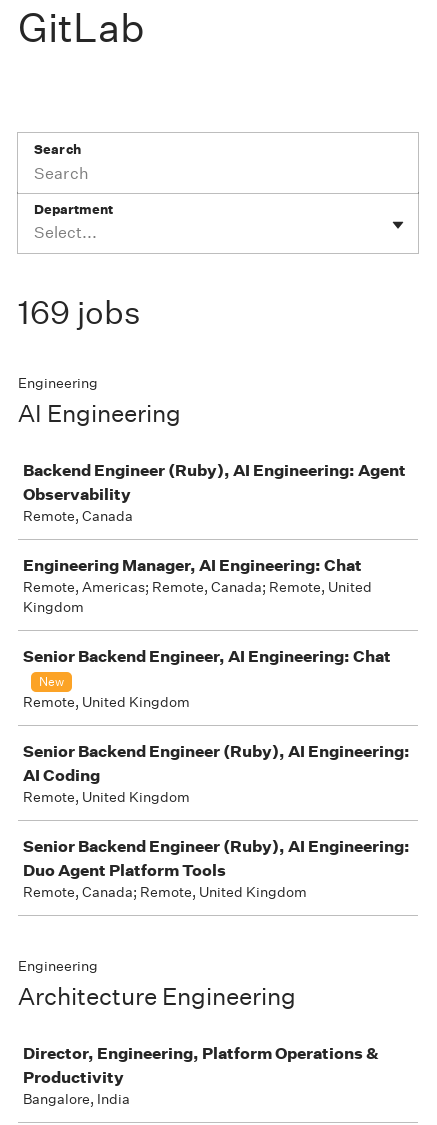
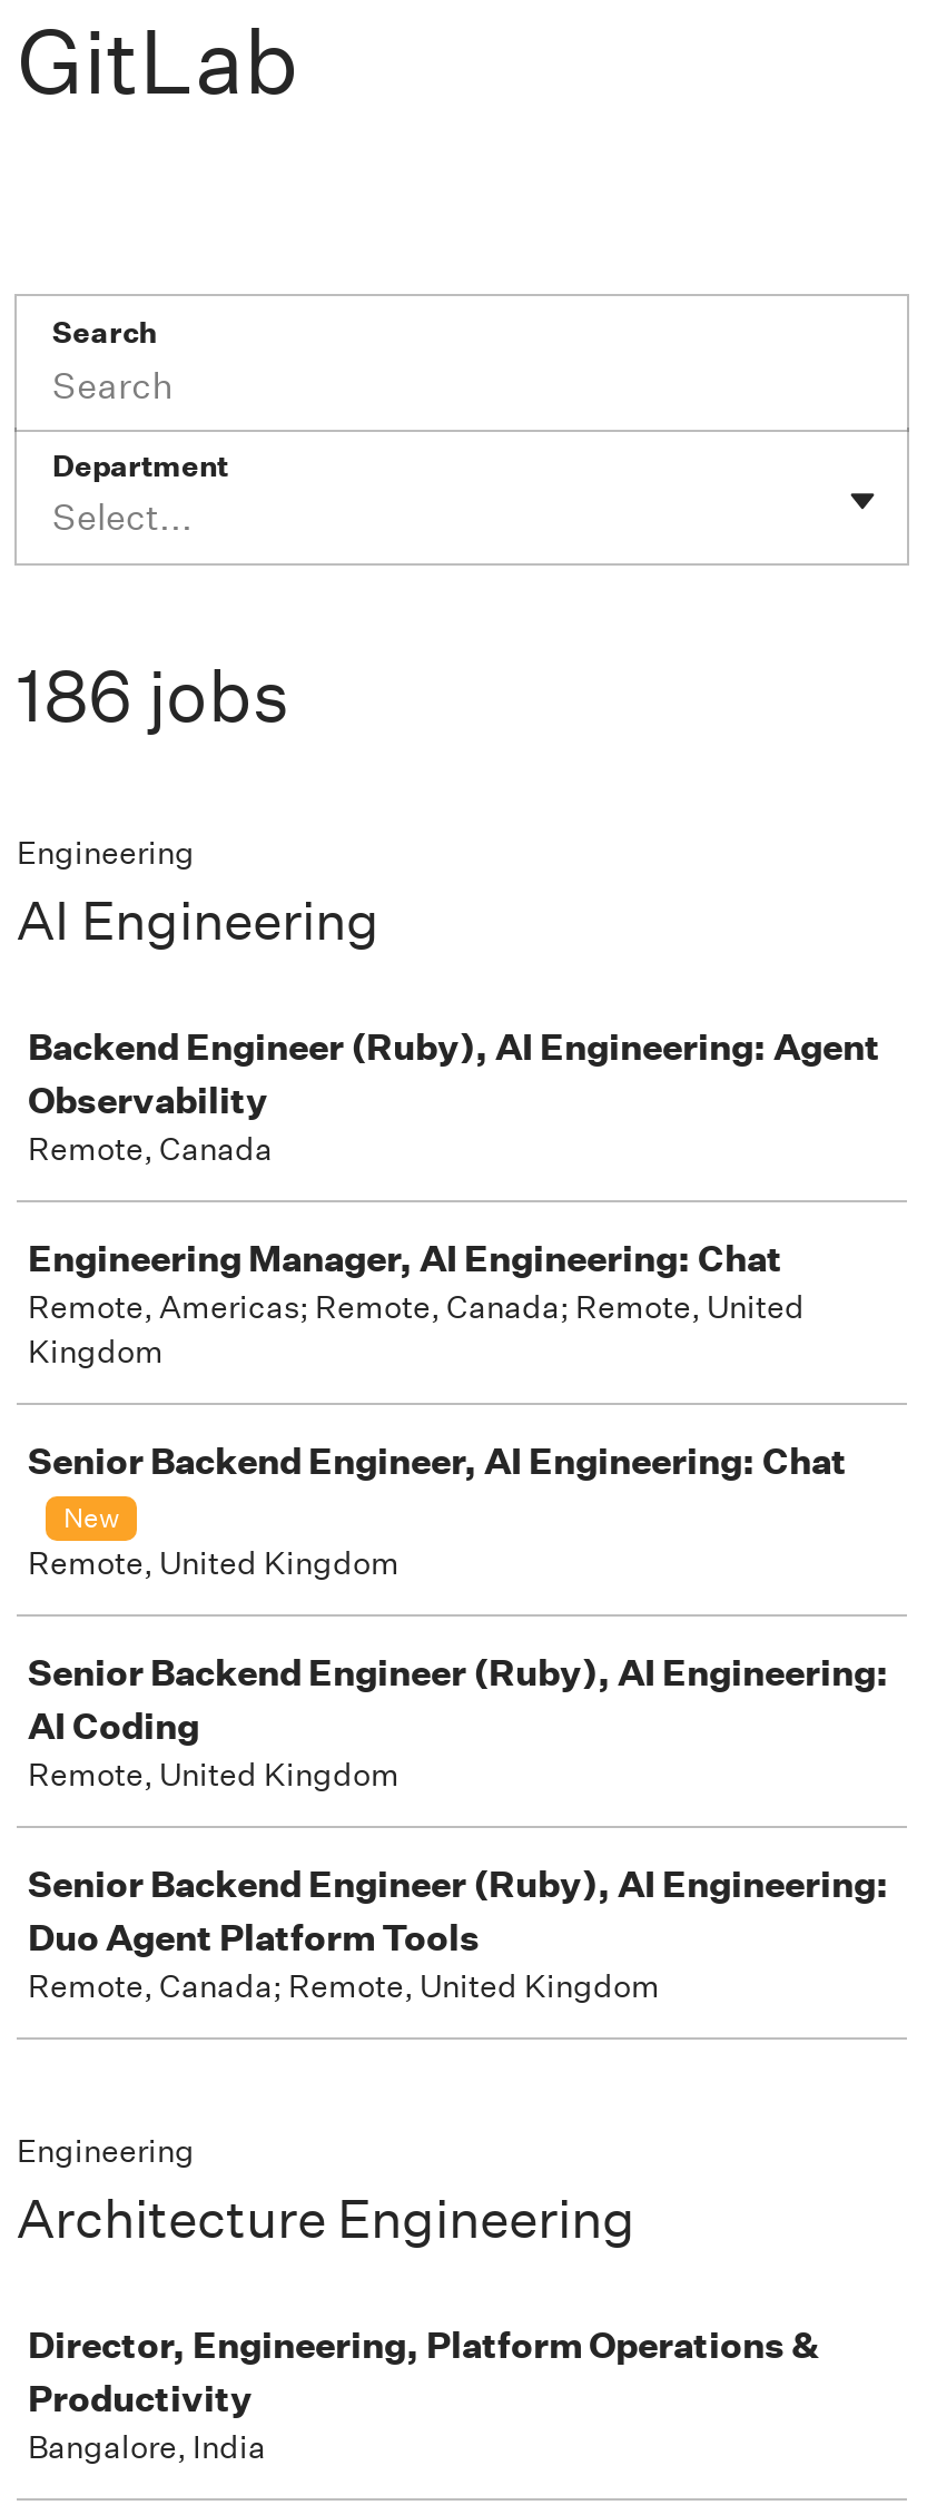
- 169 jobs
+ 186 jobs
